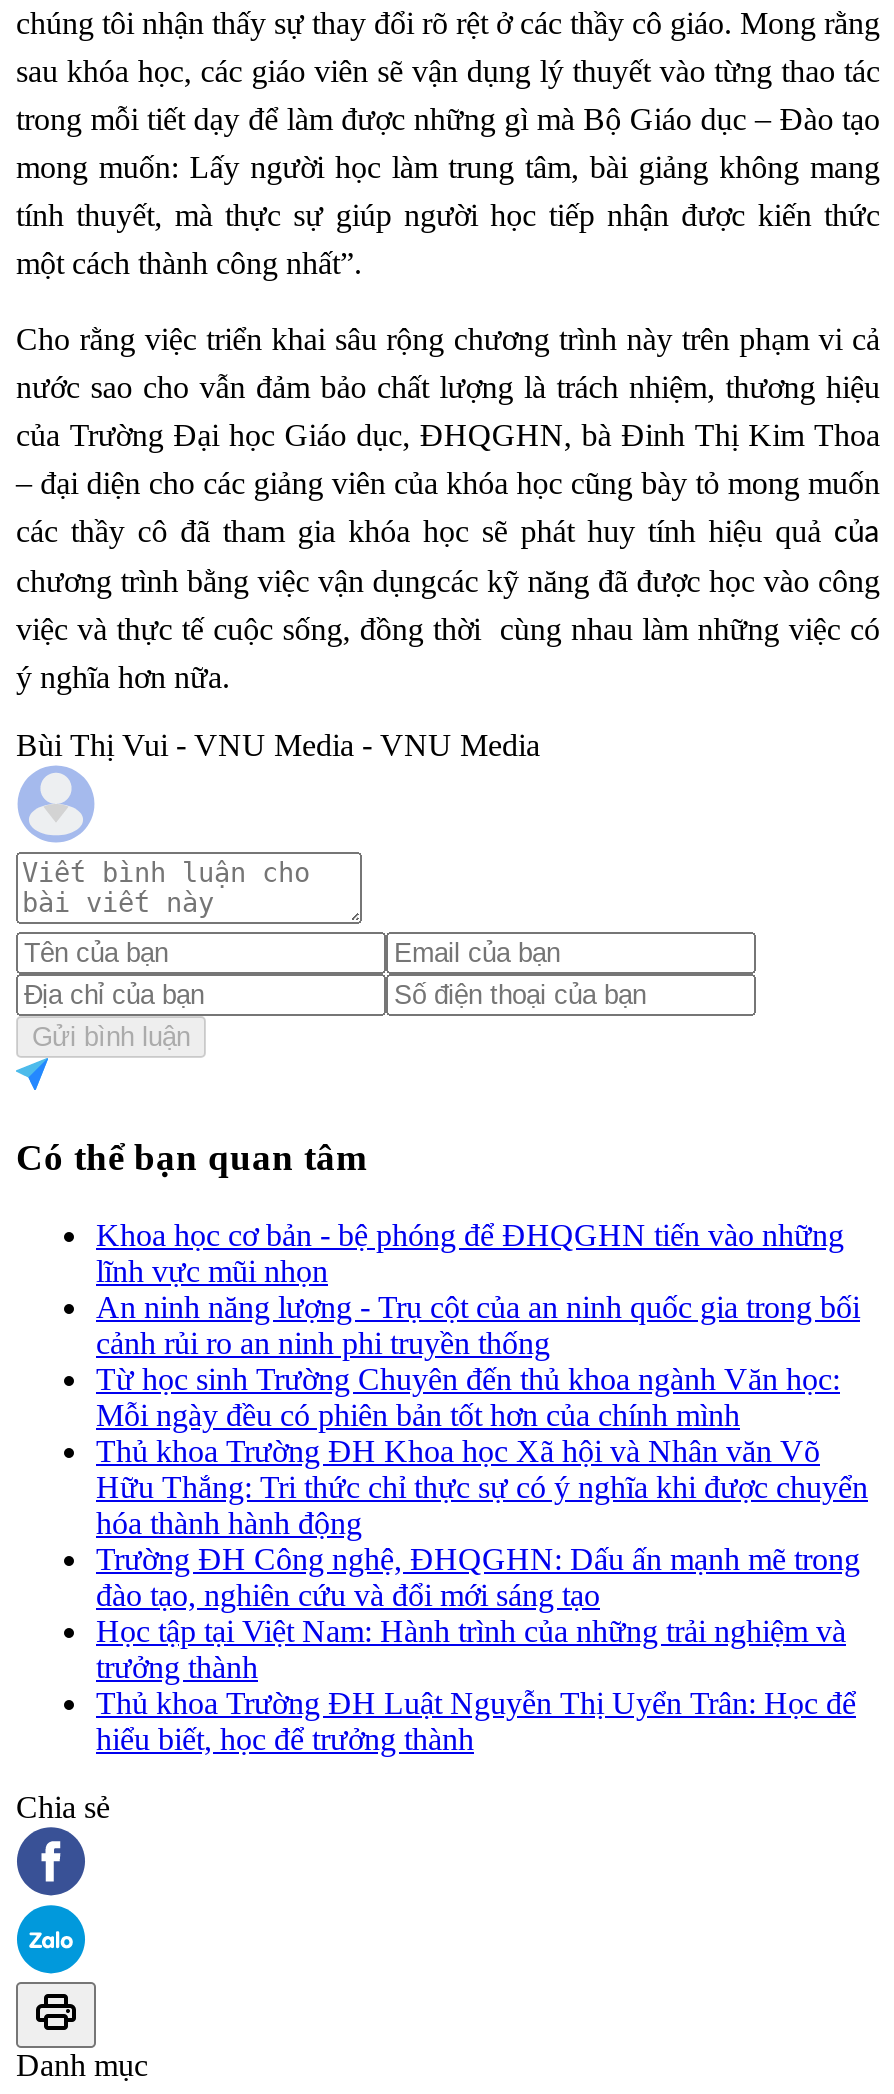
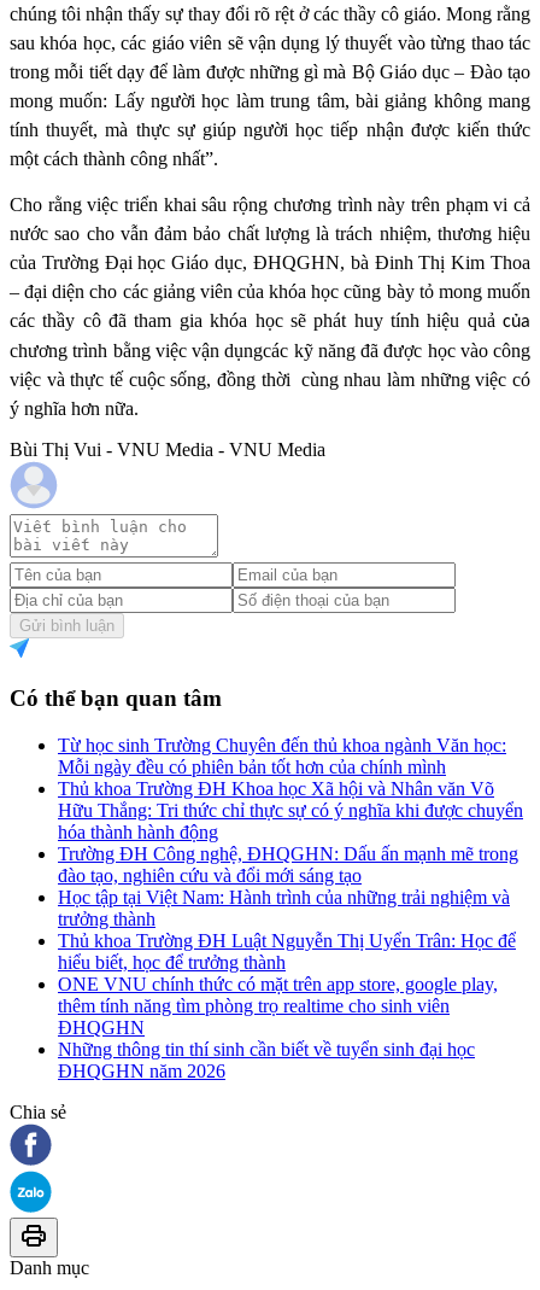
- Khoa học cơ bản - bệ phóng để ĐHQGHN tiến vào những
- lĩnh vực mũi nhọn
- An ninh năng lượng - Trụ cột của an ninh quốc gia trong bối
- cảnh rủi ro an ninh phi truyền thống

moved up: Từ học sinh Trường Chuyên đến thủ khoa ngành Văn học: | Mỗi ngày đều có phiên bản tốt hơn của chính mình | Thủ khoa Trường ĐH Khoa học Xã hội và Nhân văn Võ | ... | Thủ khoa Trường ĐH Luật Nguyễn Thị Uyển Trân: Học để | hiểu biết, học để trưởng thành

+ ONE VNU chính thức có mặt trên app store, google play,
+ thêm tính năng tìm phòng trọ realtime cho sinh viên
+ ĐHQGHN
+ Những thông tin thí sinh cần biết về tuyển sinh đại học
+ ĐHQGHN năm 2026
